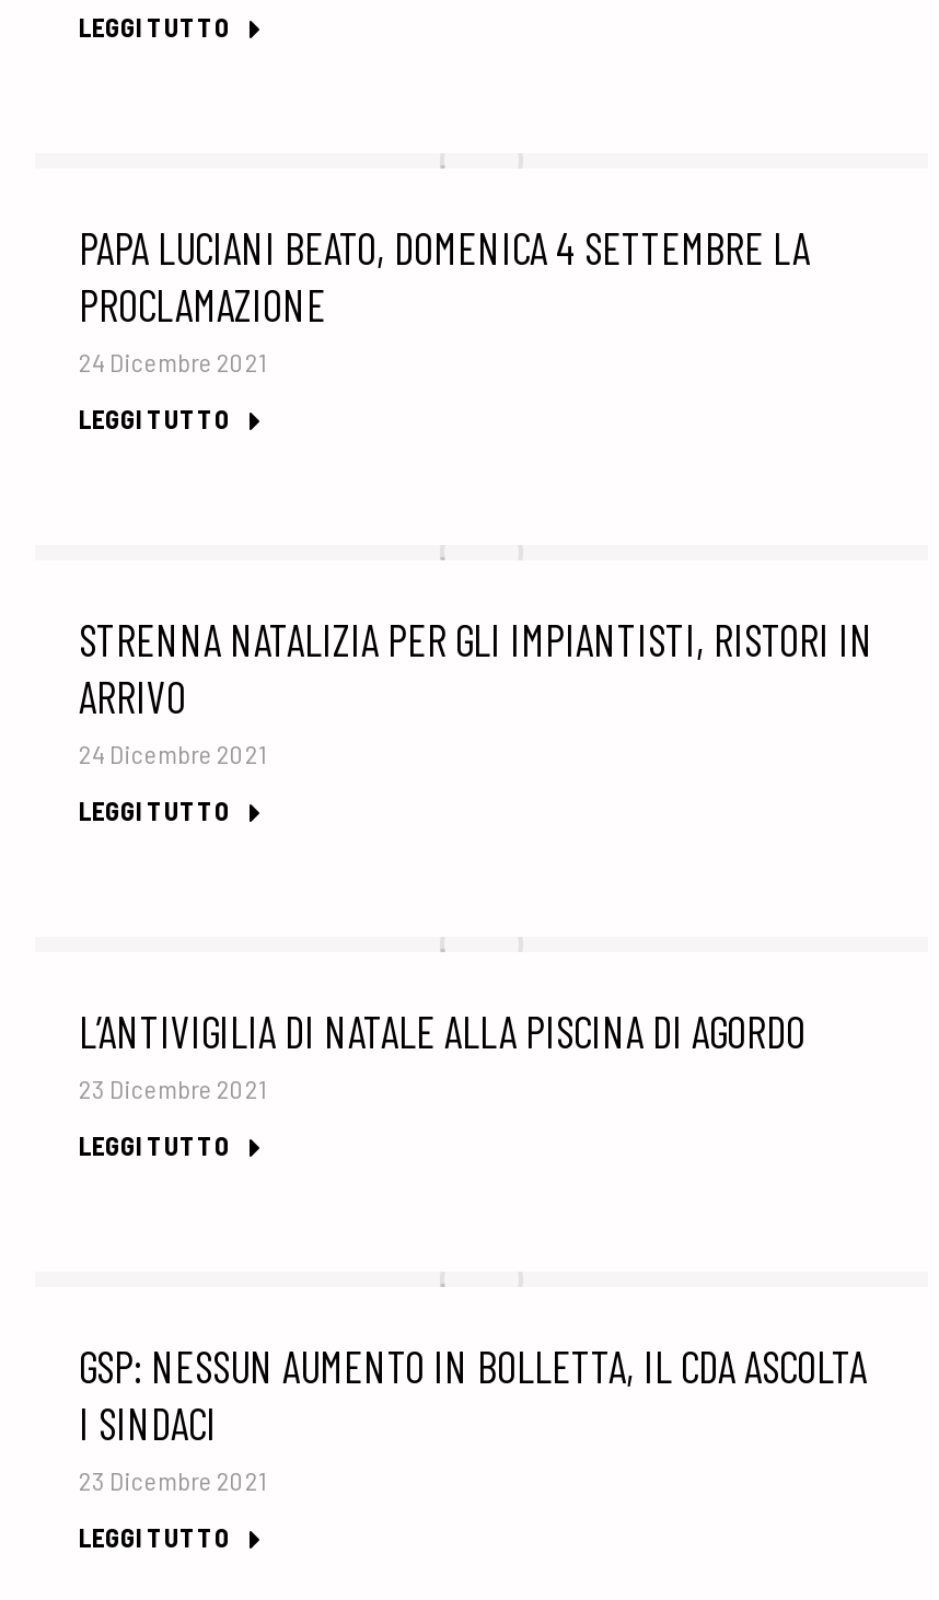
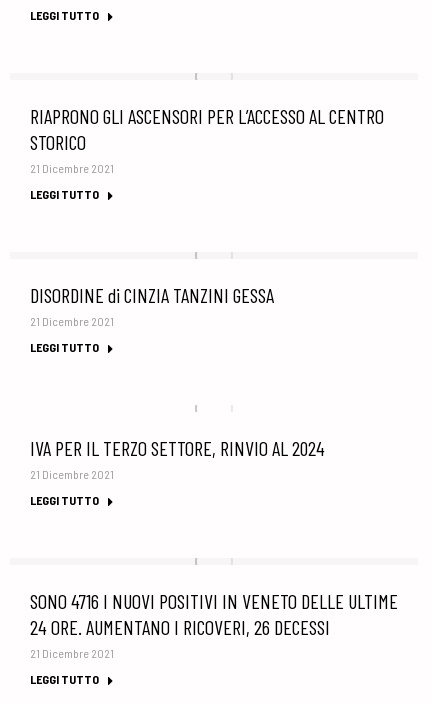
- PAPA LUCIANI BEATO, DOMENICA 4 SETTEMBRE LA
- PROCLAMAZIONE
- 24 Dicembre 2021
+ RIAPRONO GLI ASCENSORI PER L’ACCESSO AL CENTRO
+ STORICO
+ 21 Dicembre 2021

- STRENNA NATALIZIA PER GLI IMPIANTISTI, RISTORI IN
- ARRIVO
- 24 Dicembre 2021
+ DISORDINE di CINZIA TANZINI GESSA
+ 21 Dicembre 2021

- L’ANTIVIGILIA DI NATALE ALLA PISCINA DI AGORDO
- 23 Dicembre 2021
+ IVA PER IL TERZO SETTORE, RINVIO AL 2024
+ 21 Dicembre 2021

- GSP: NESSUN AUMENTO IN BOLLETTA, IL CDA ASCOLTA
- I SINDACI
- 23 Dicembre 2021
+ SONO 4716 I NUOVI POSITIVI IN VENETO DELLE ULTIME
+ 24 ORE. AUMENTANO I RICOVERI, 26 DECESSI
+ 21 Dicembre 2021
